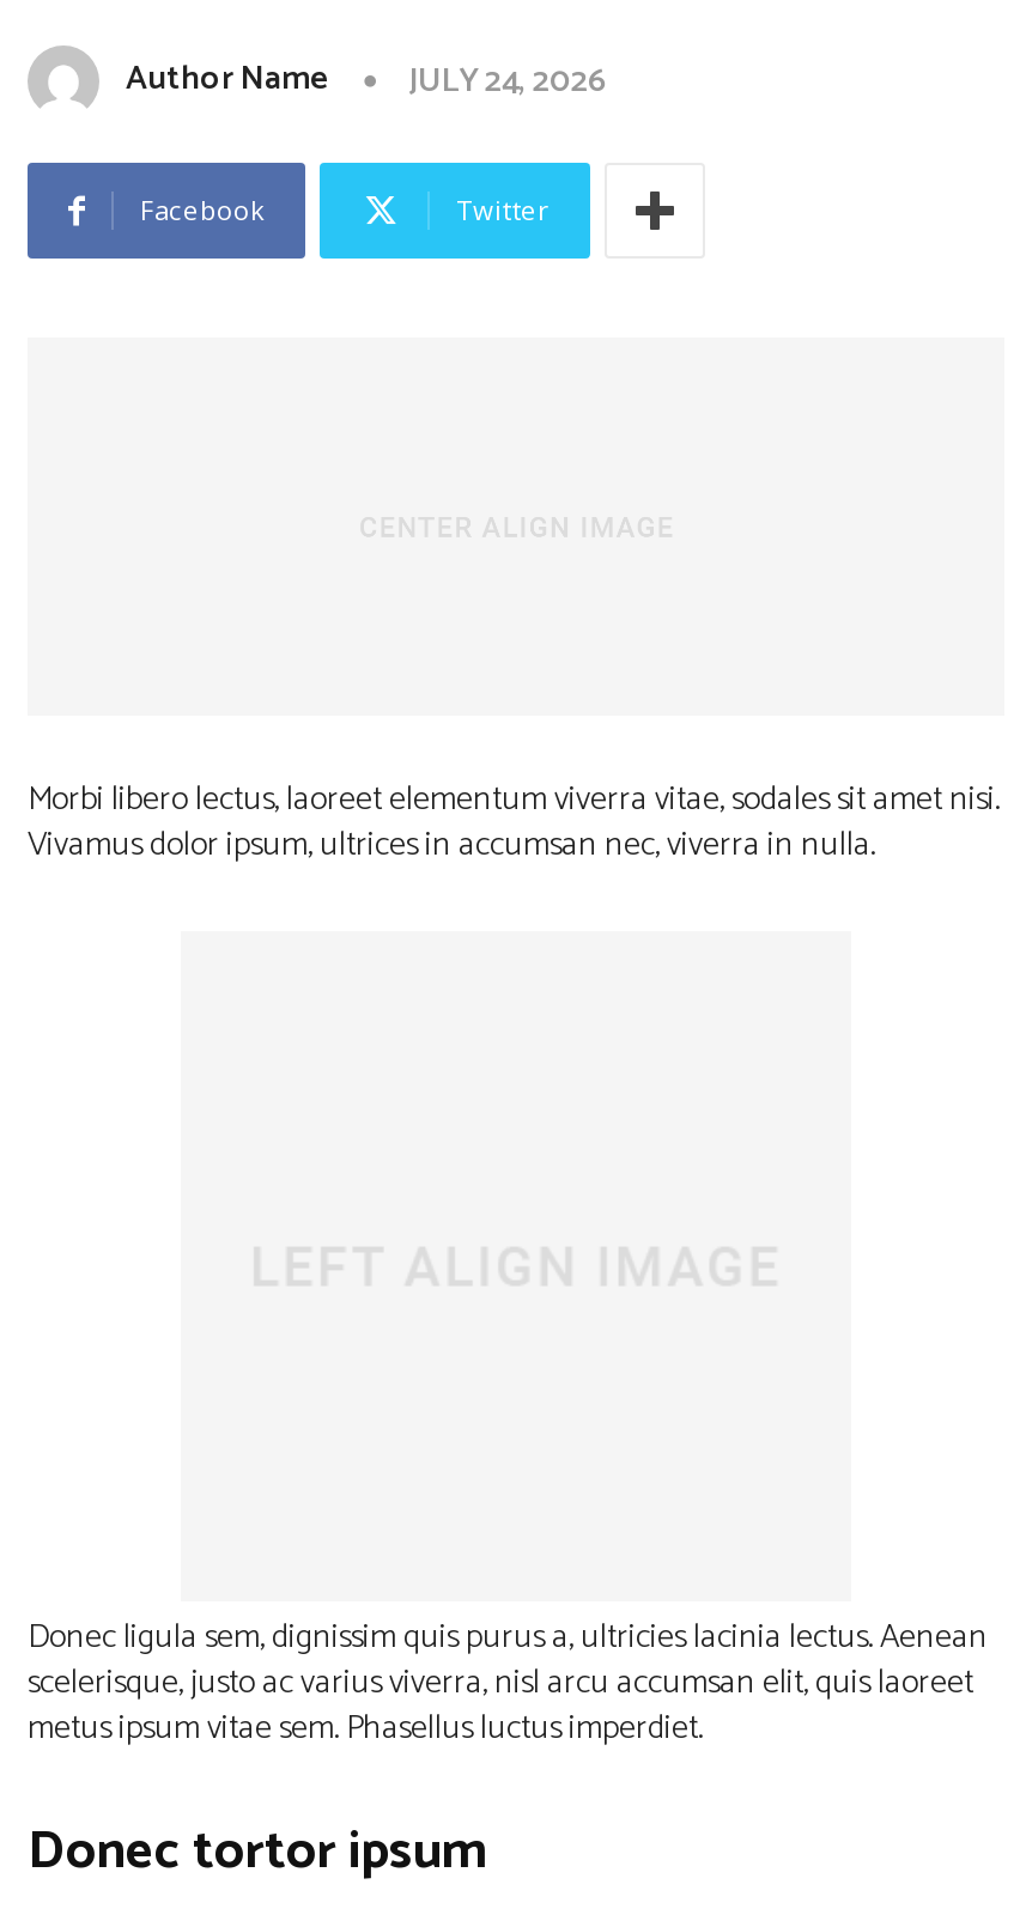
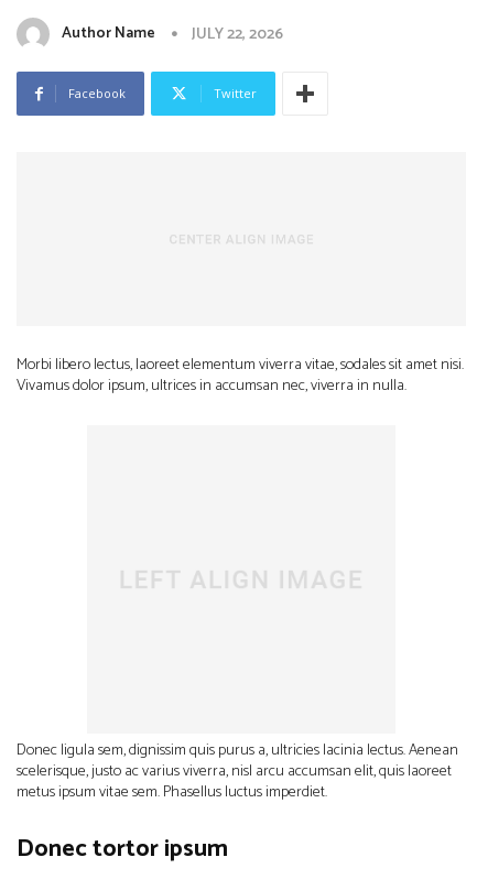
- Author Name JULY 24, 2026
+ Author Name JULY 22, 2026
